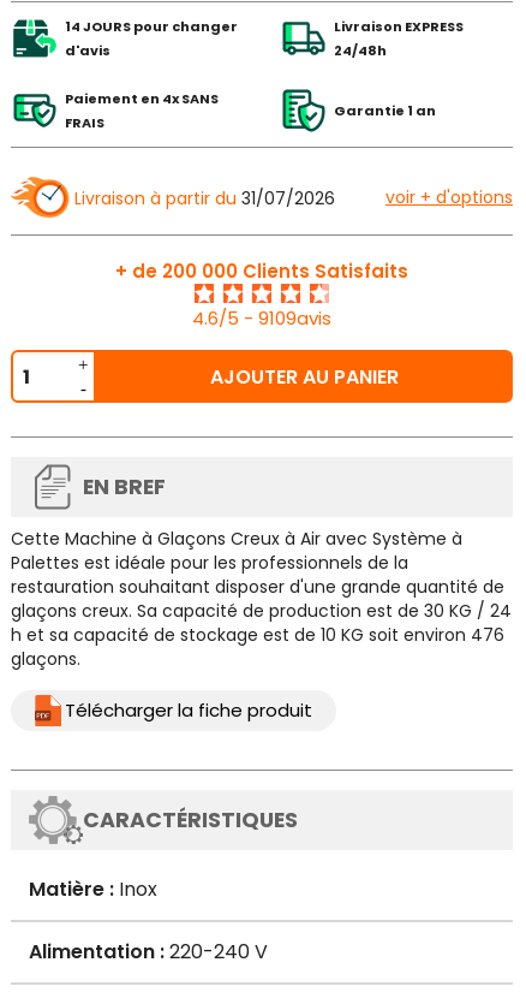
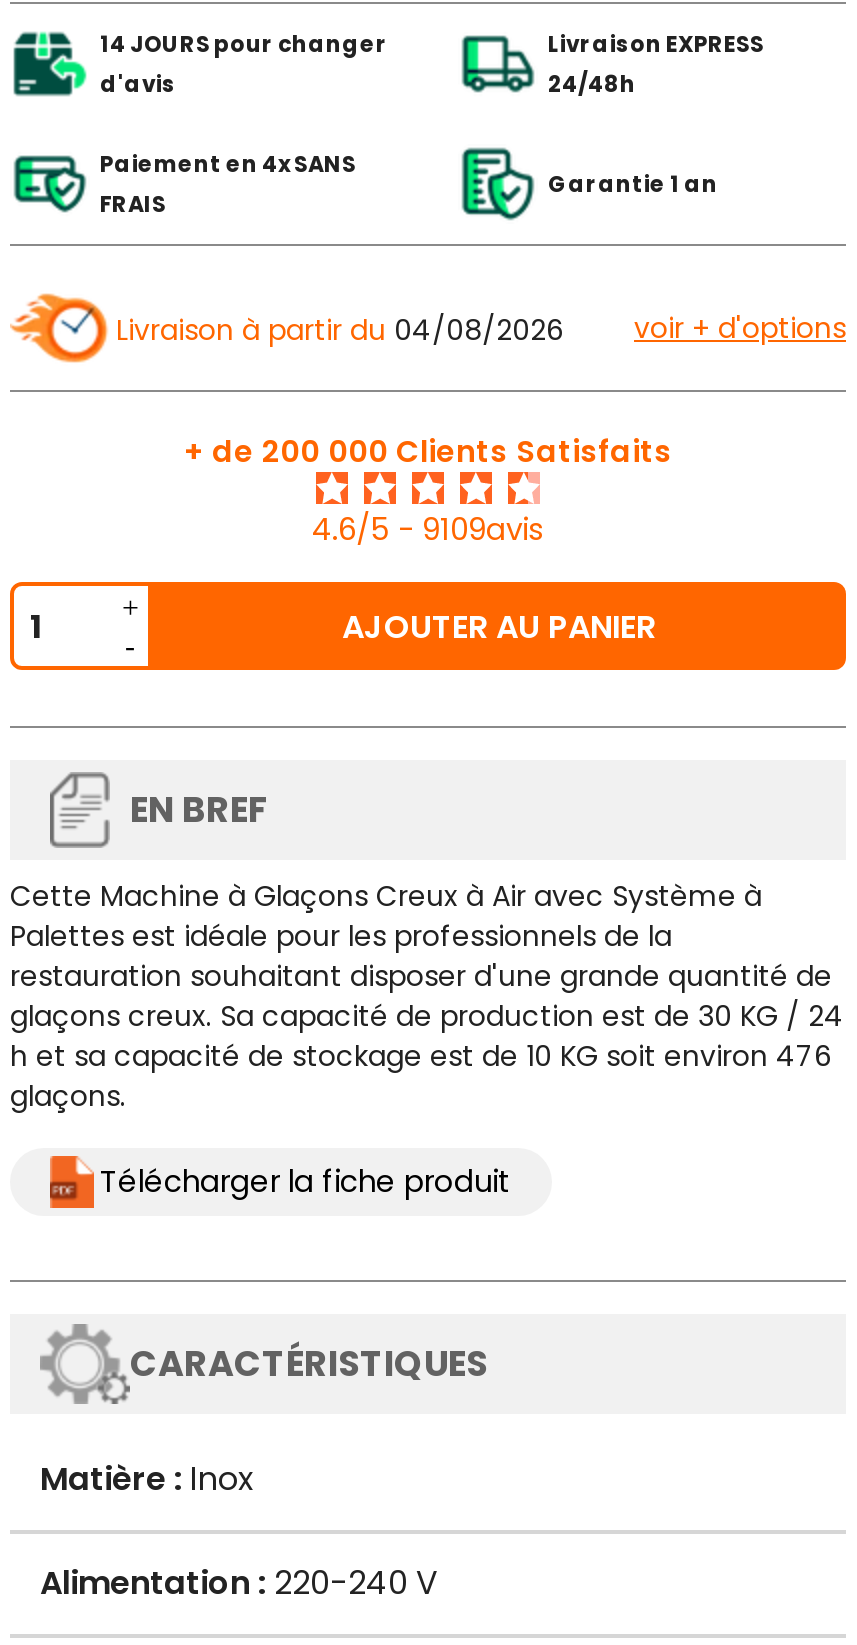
- Livraison à partir du 31/07/2026
+ Livraison à partir du 04/08/2026
